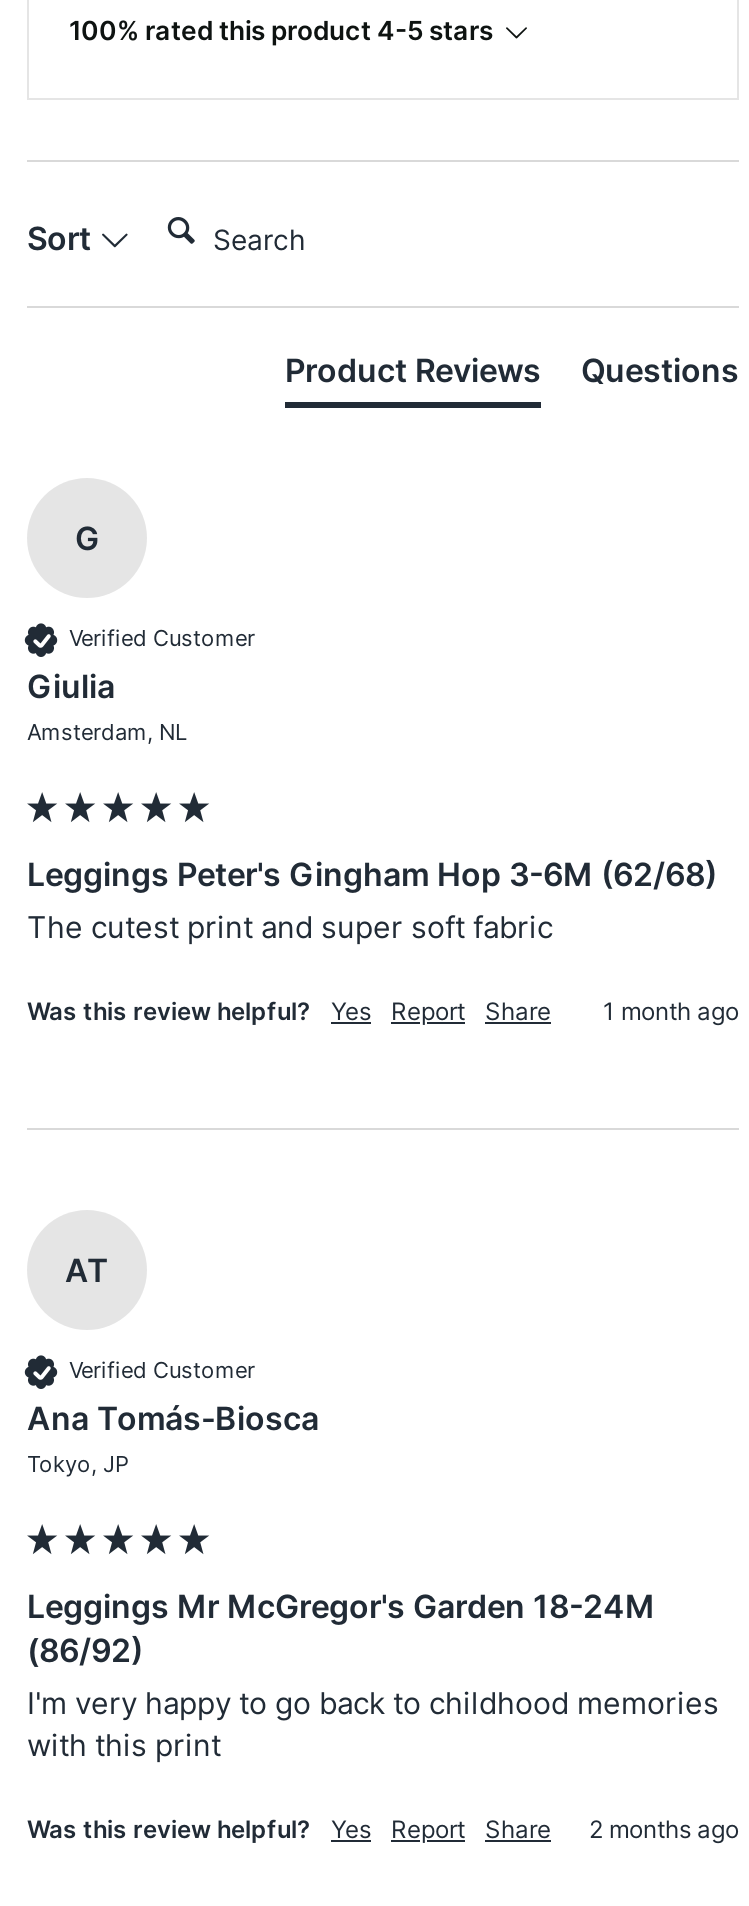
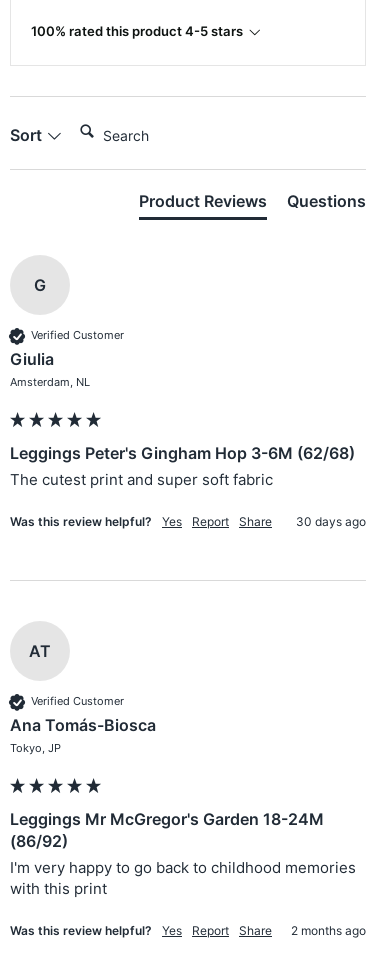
- Was this review helpful? Yes Report Share 1 month ago
+ Was this review helpful? Yes Report Share 30 days ago
